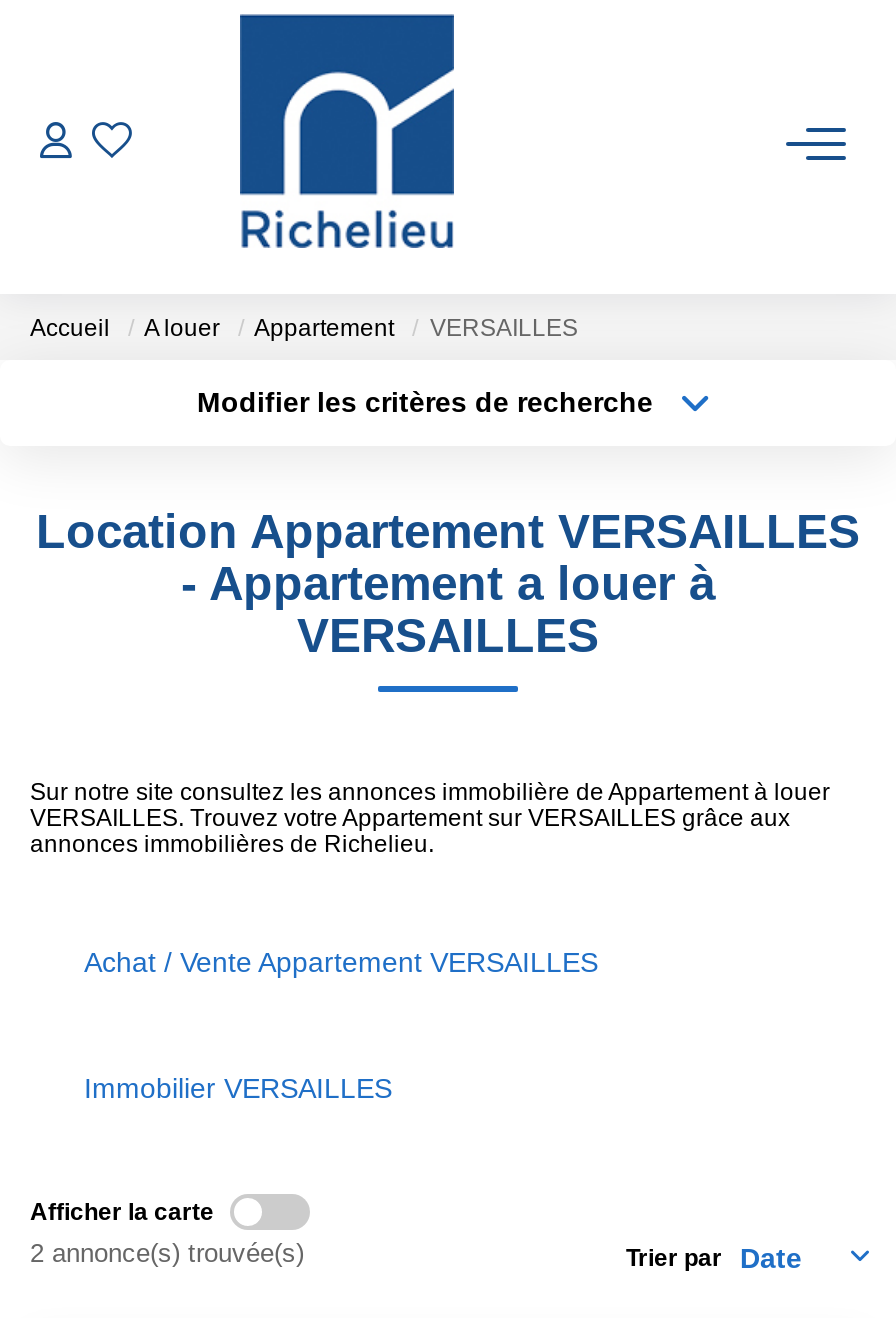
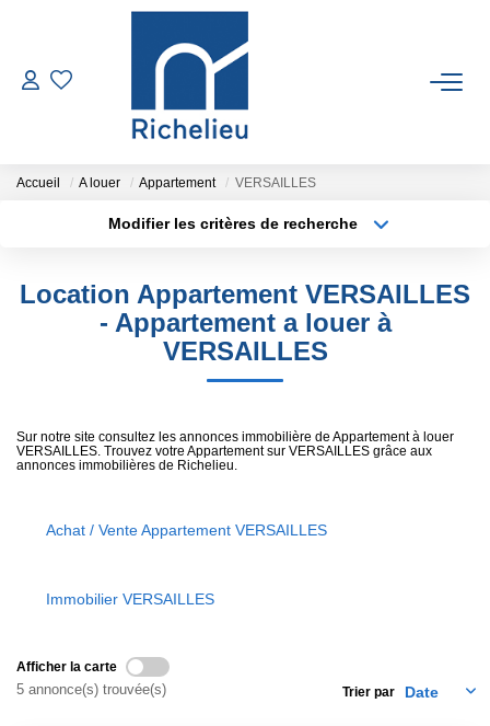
- 2 annonce(s) trouvée(s)
+ 5 annonce(s) trouvée(s)
